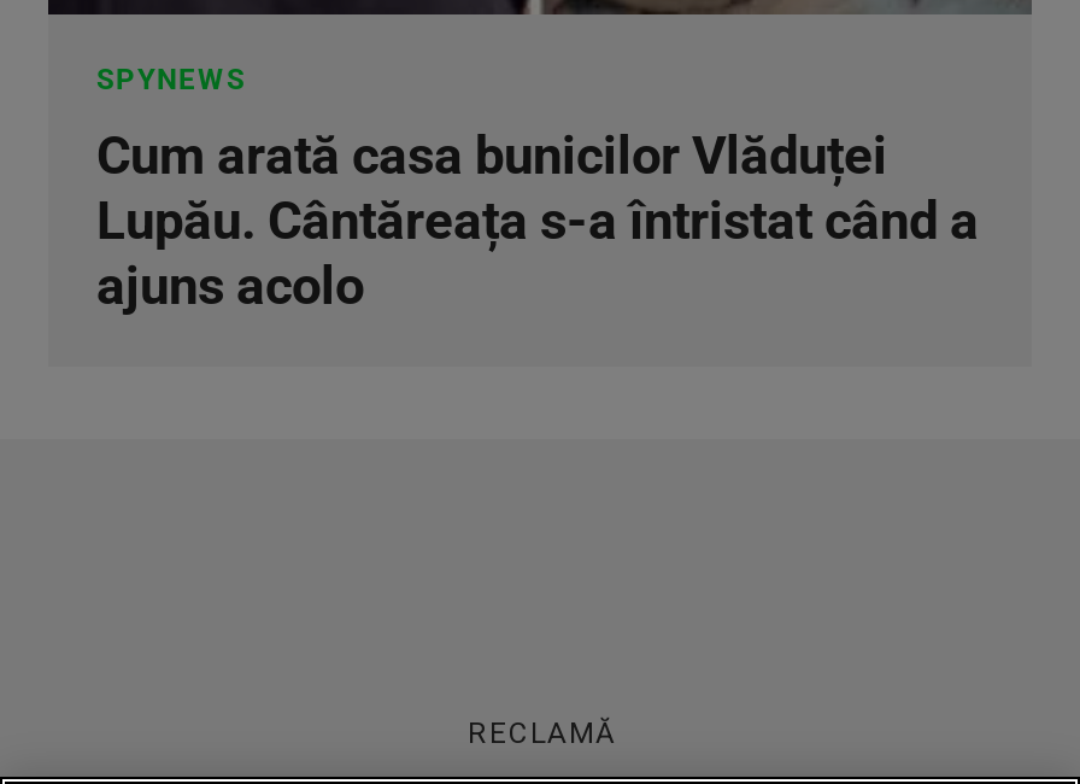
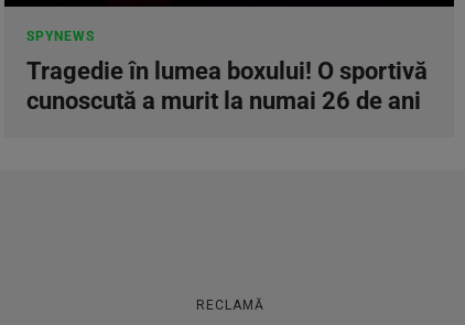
- Cum arată casa bunicilor Vlăduței
- Lupău. Cântăreața s-a întristat când a
- ajuns acolo
+ Tragedie în lumea boxului! O sportivă
+ cunoscută a murit la numai 26 de ani
